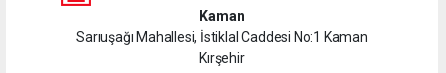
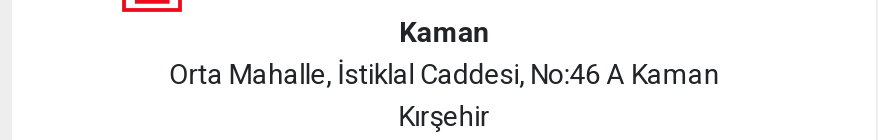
- Sarıuşağı Mahallesi, İstiklal Caddesi No:1 Kaman
+ Orta Mahalle, İstiklal Caddesi, No:46 A Kaman
